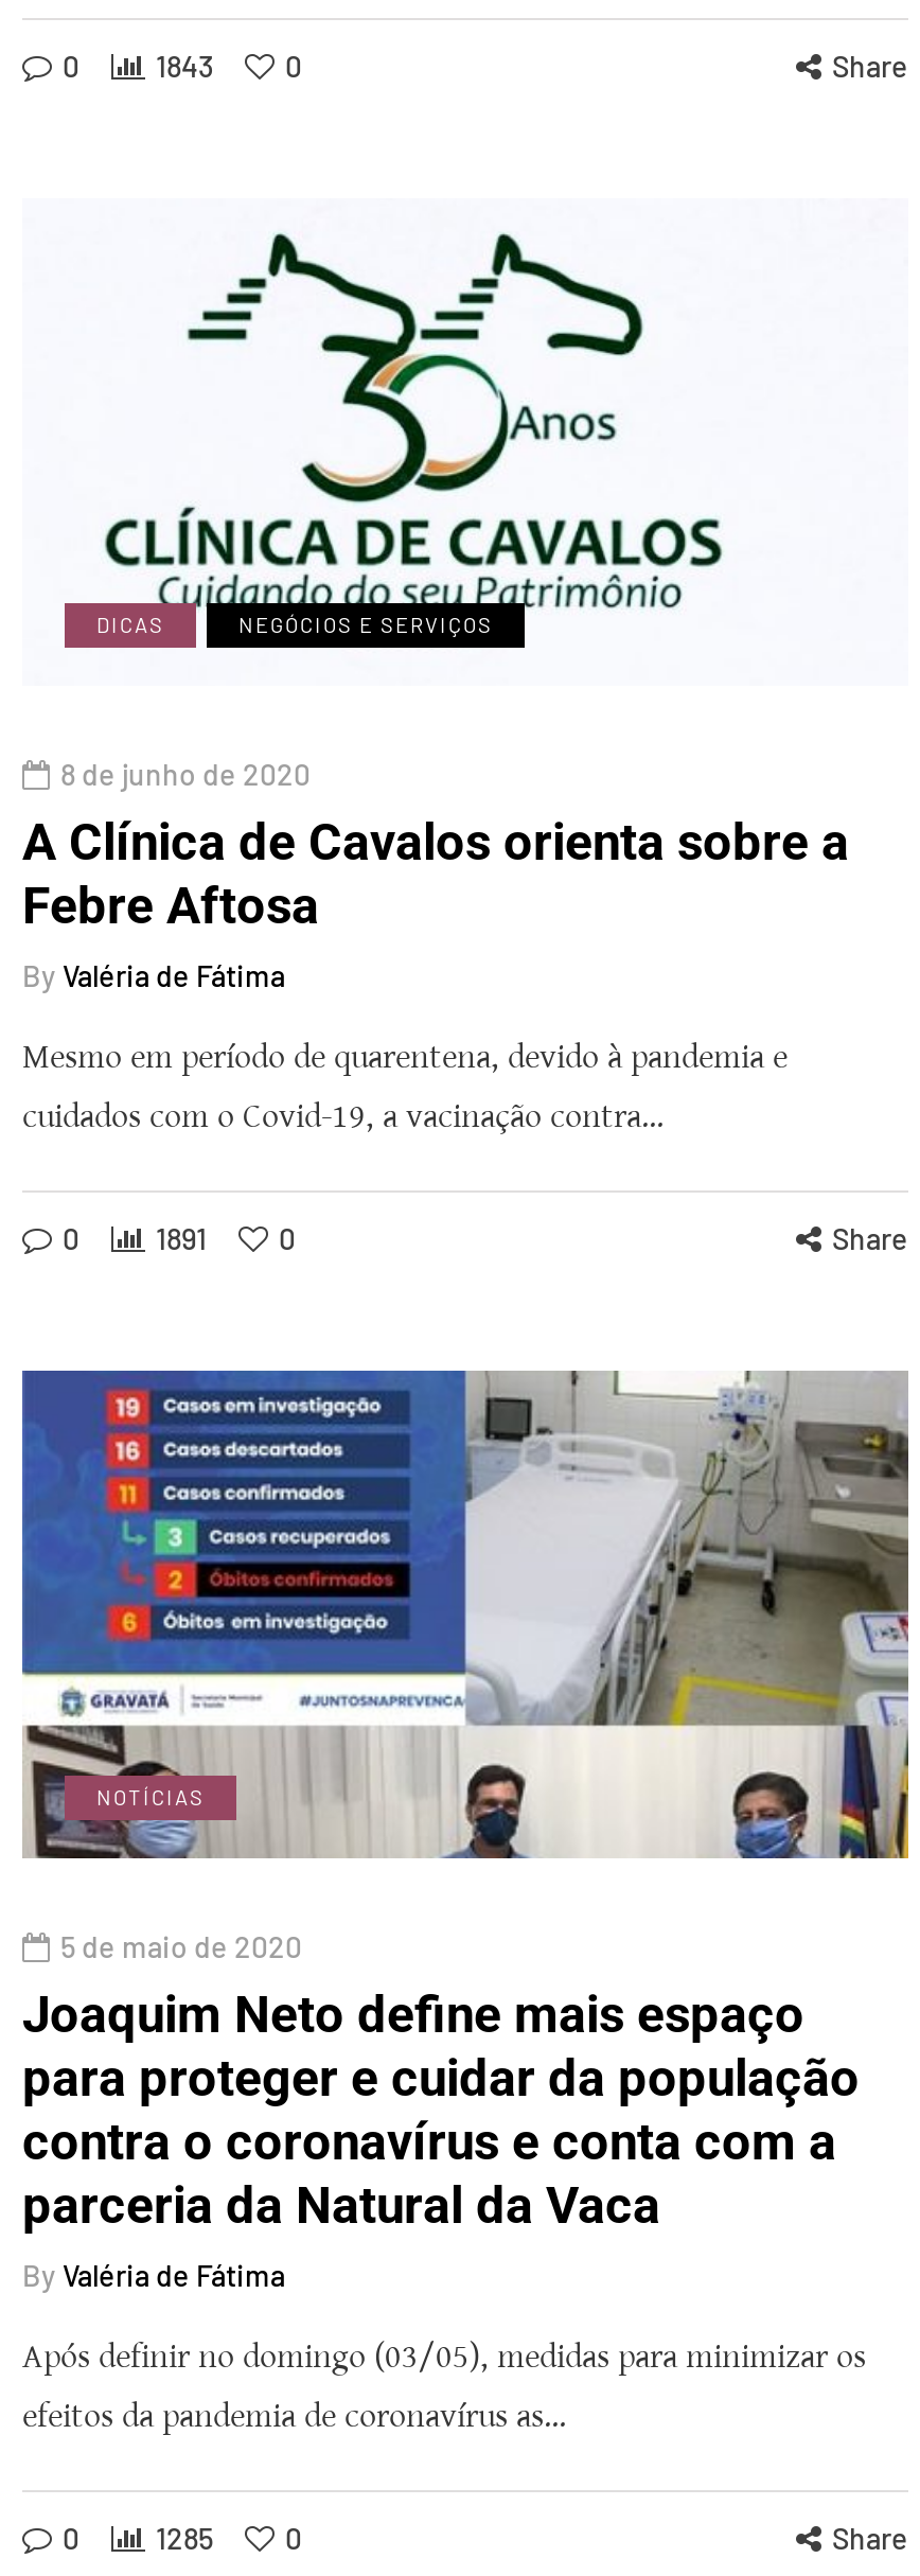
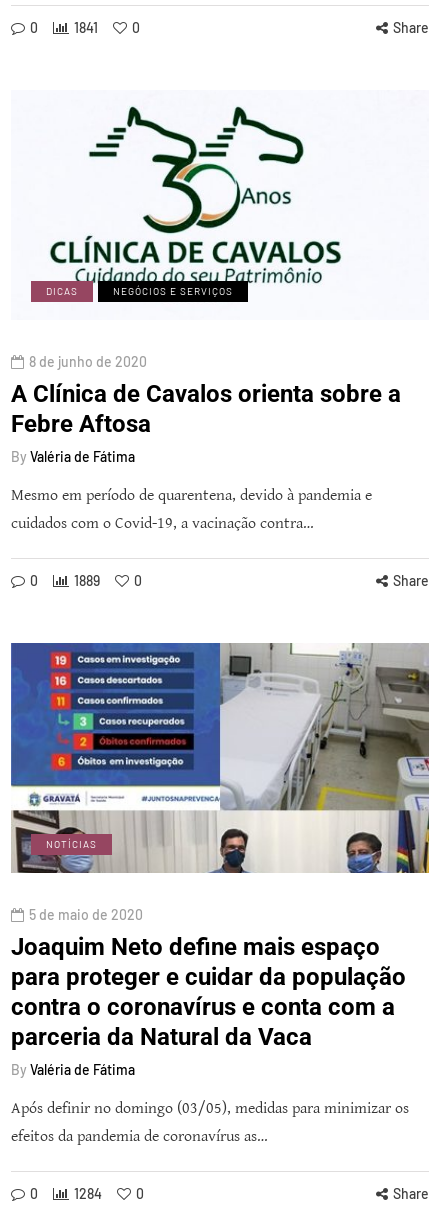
- 1843
+ 1841

- 1891 0
+ 1889 0

- 1285 0
+ 1284 0
